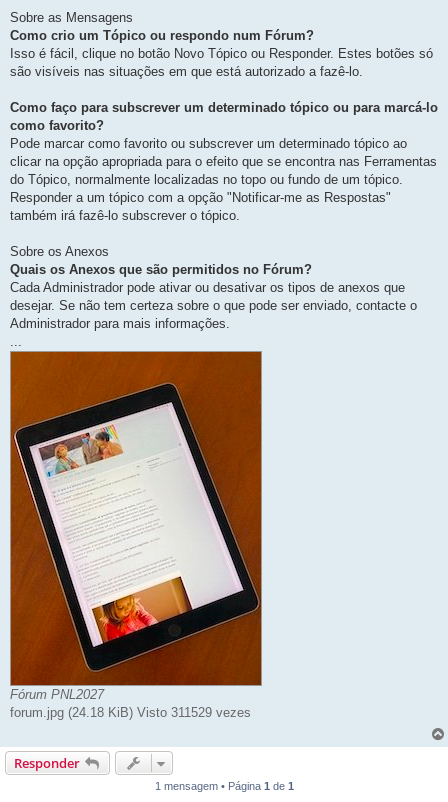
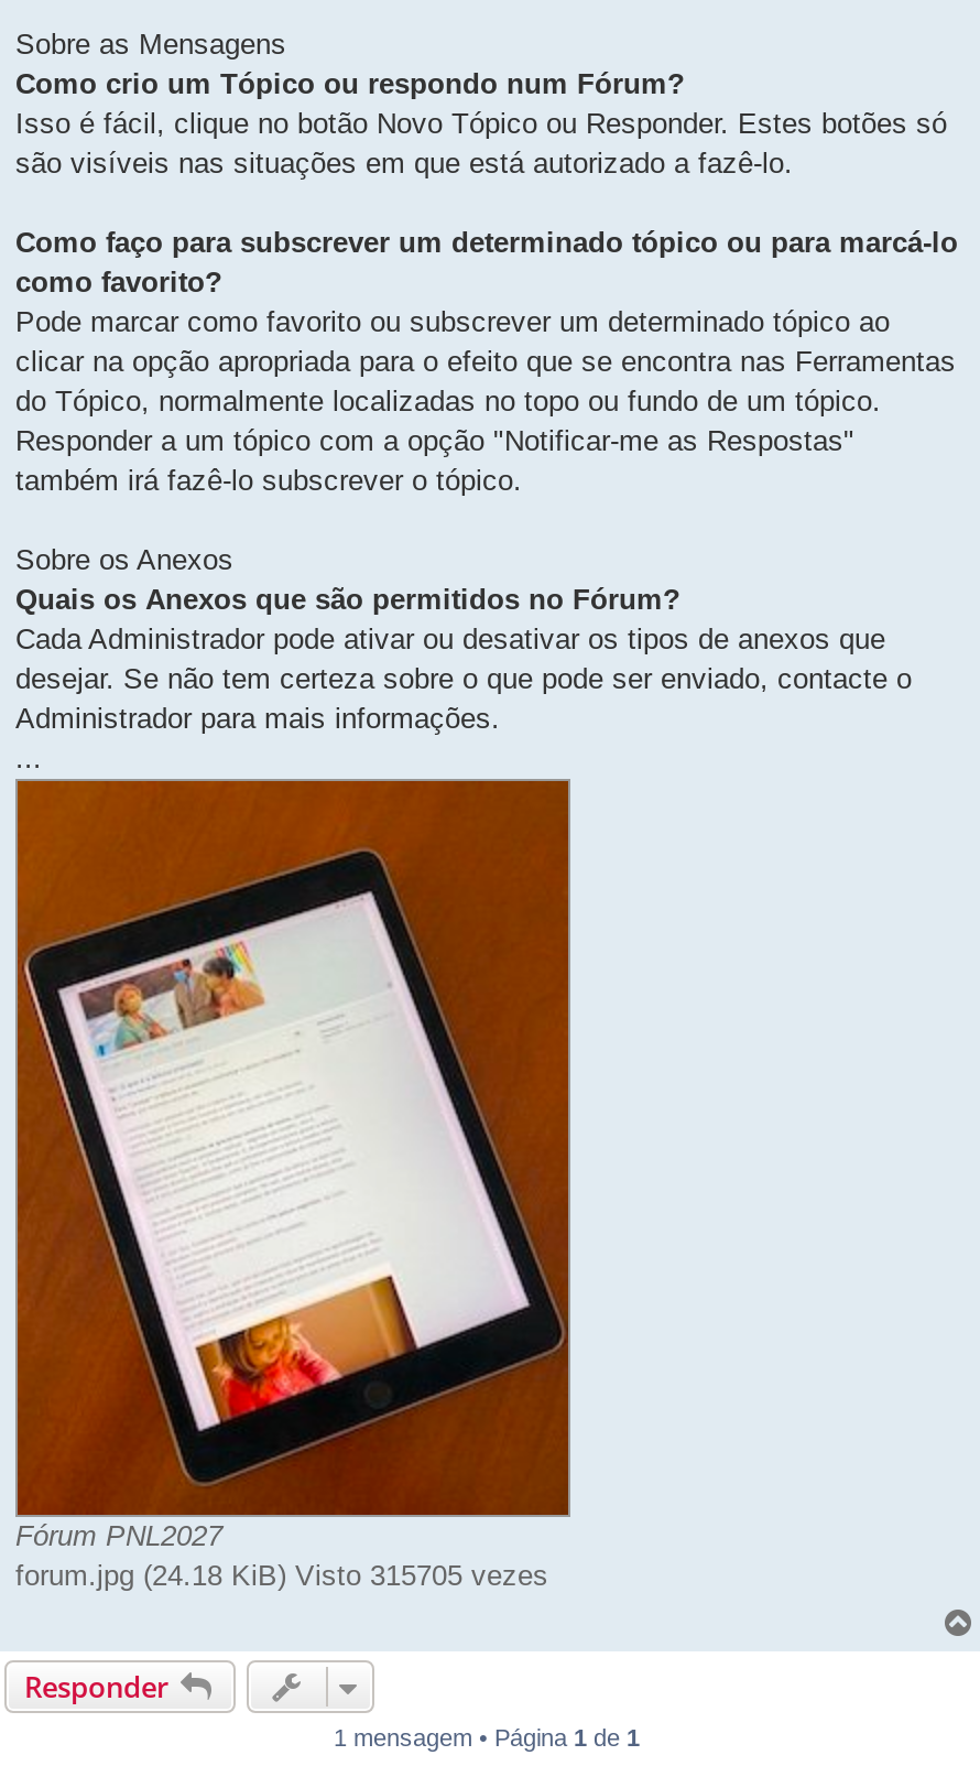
- forum.jpg (24.18 KiB) Visto 311529 vezes
+ forum.jpg (24.18 KiB) Visto 315705 vezes
